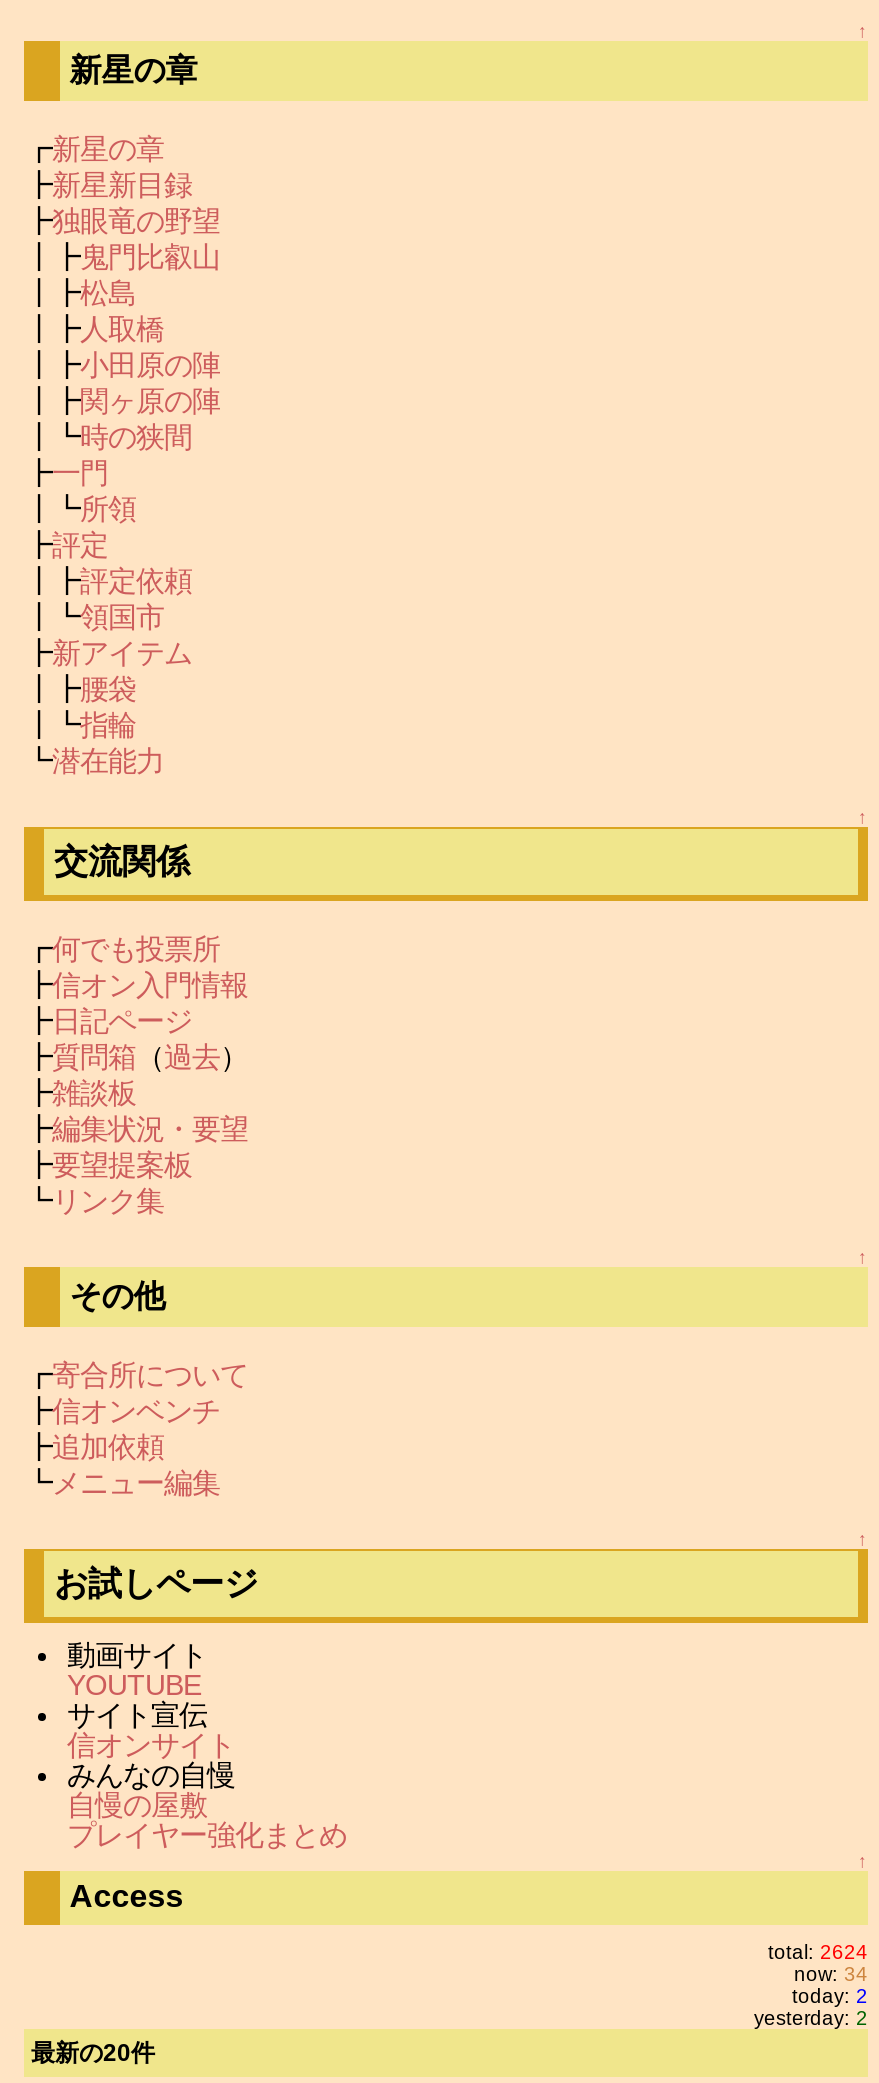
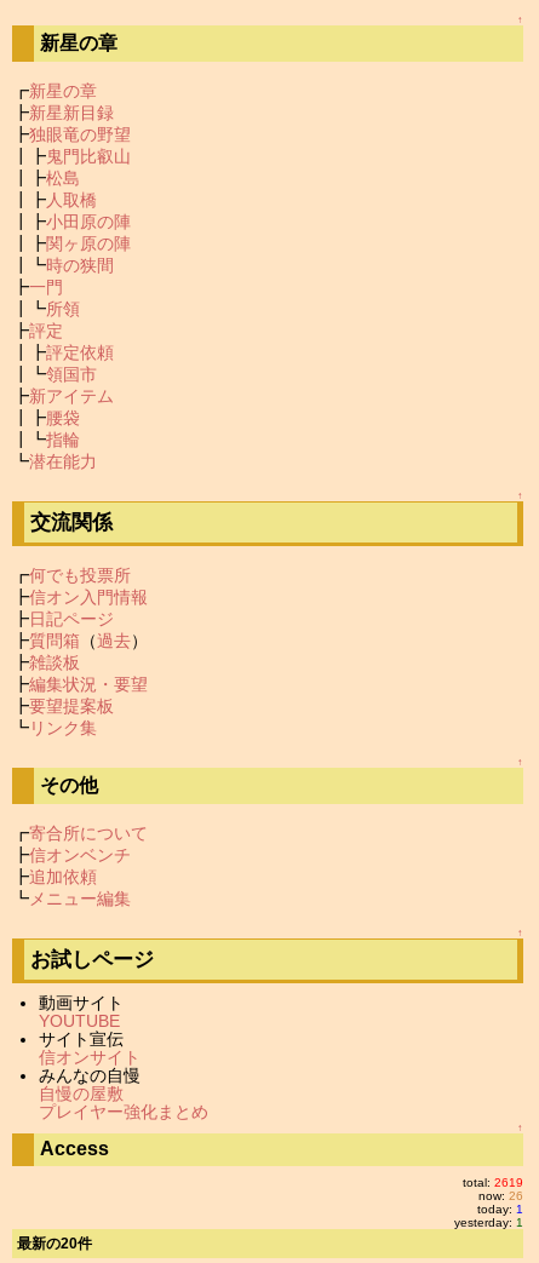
- total: 2624
+ total: 2619

- now: 34
+ now: 26

- today: 2
+ today: 1

- yesterday: 2
+ yesterday: 1
